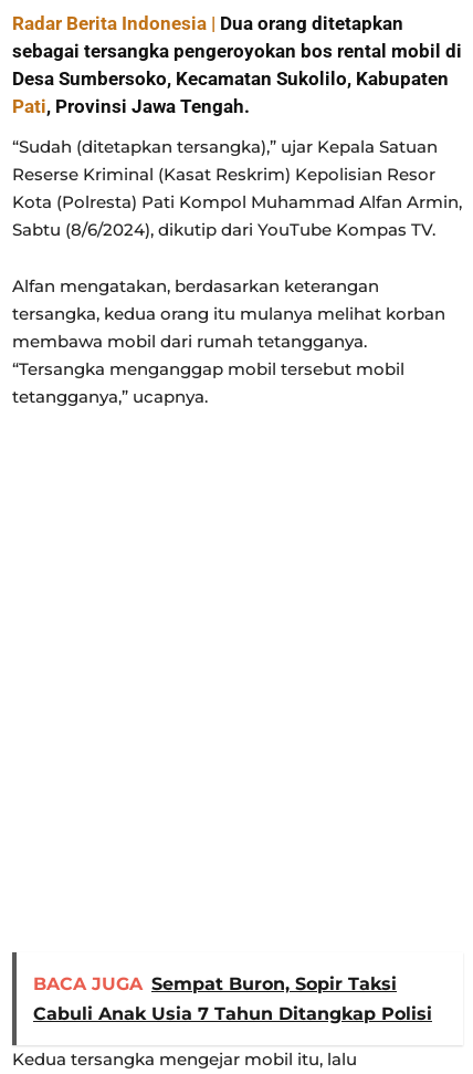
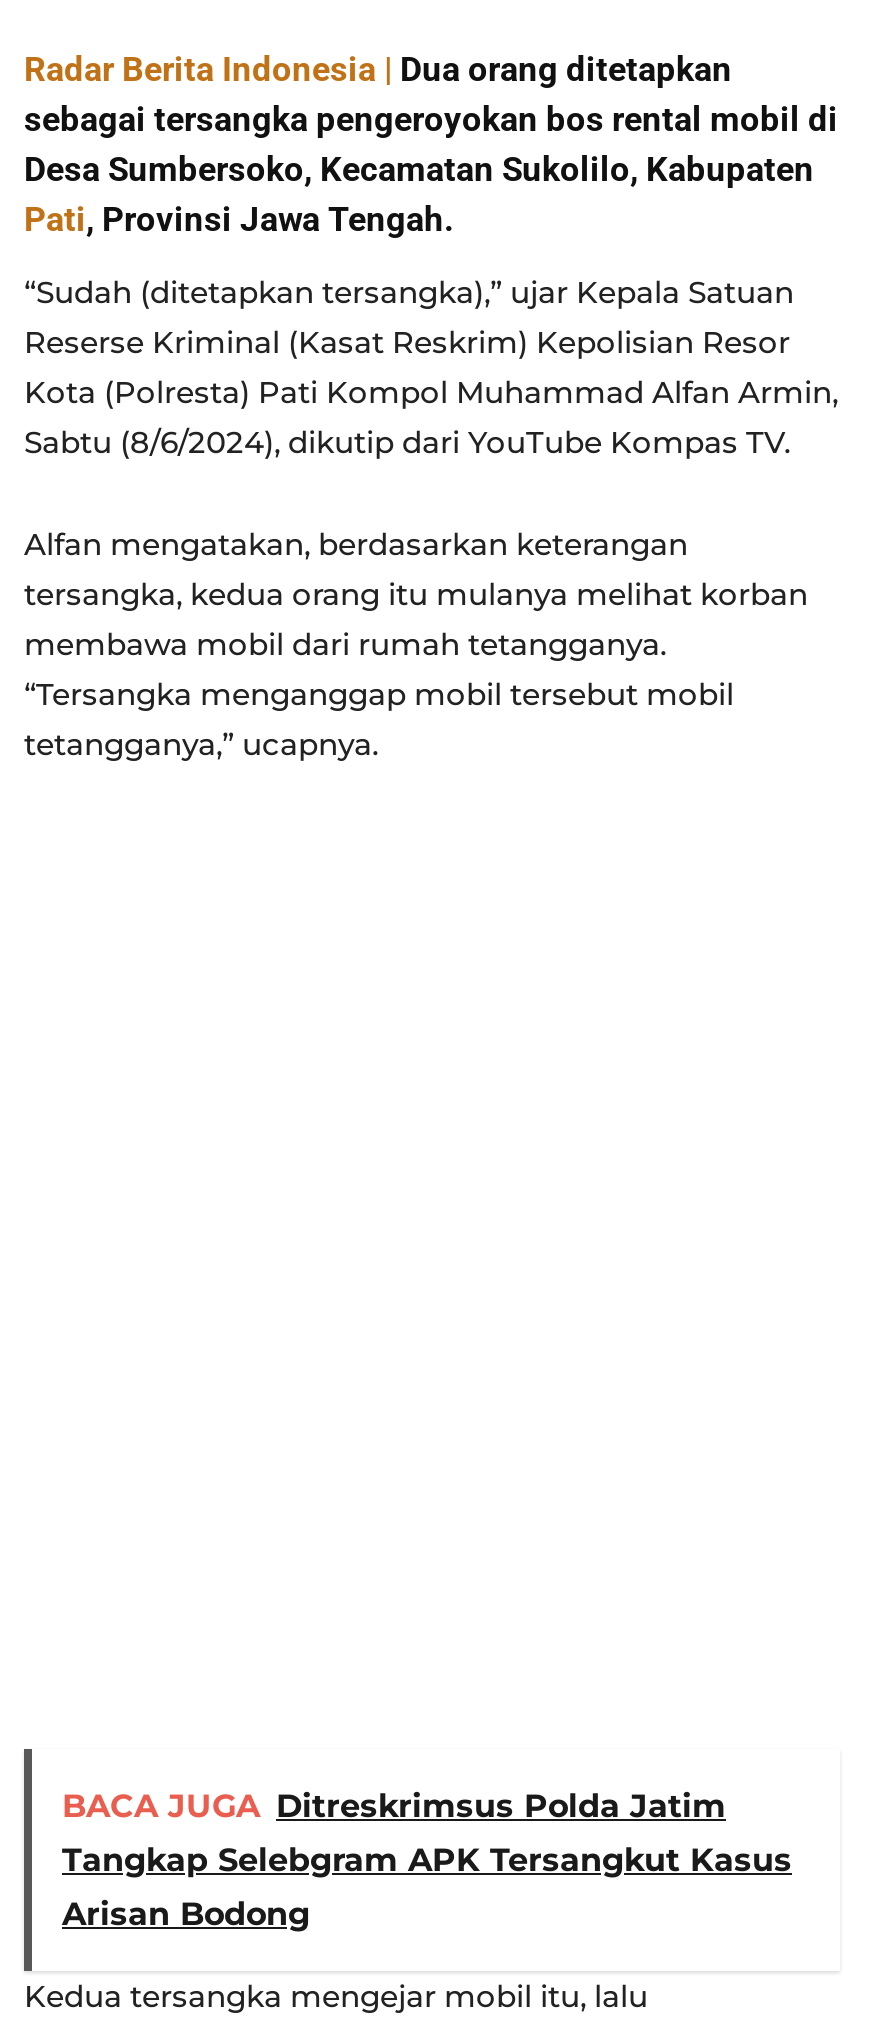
- BACA JUGA Sempat Buron, Sopir Taksi
- Cabuli Anak Usia 7 Tahun Ditangkap Polisi
+ BACA JUGA Ditreskrimsus Polda Jatim
+ Tangkap Selebgram APK Tersangkut Kasus
+ Arisan Bodong
